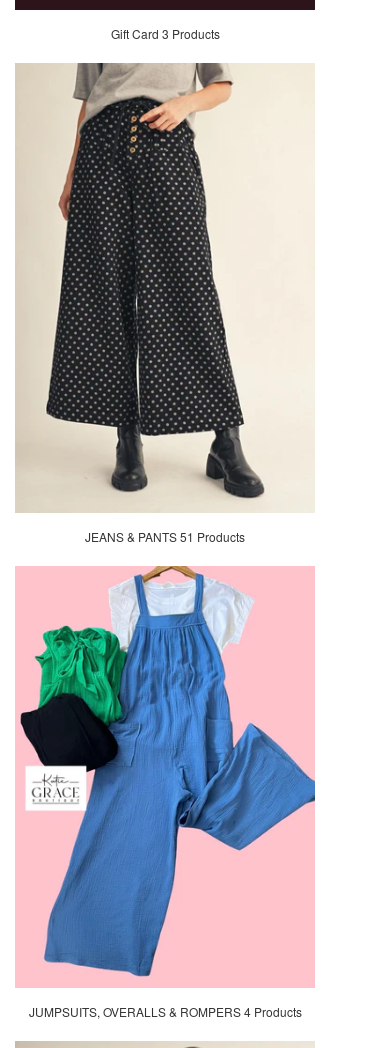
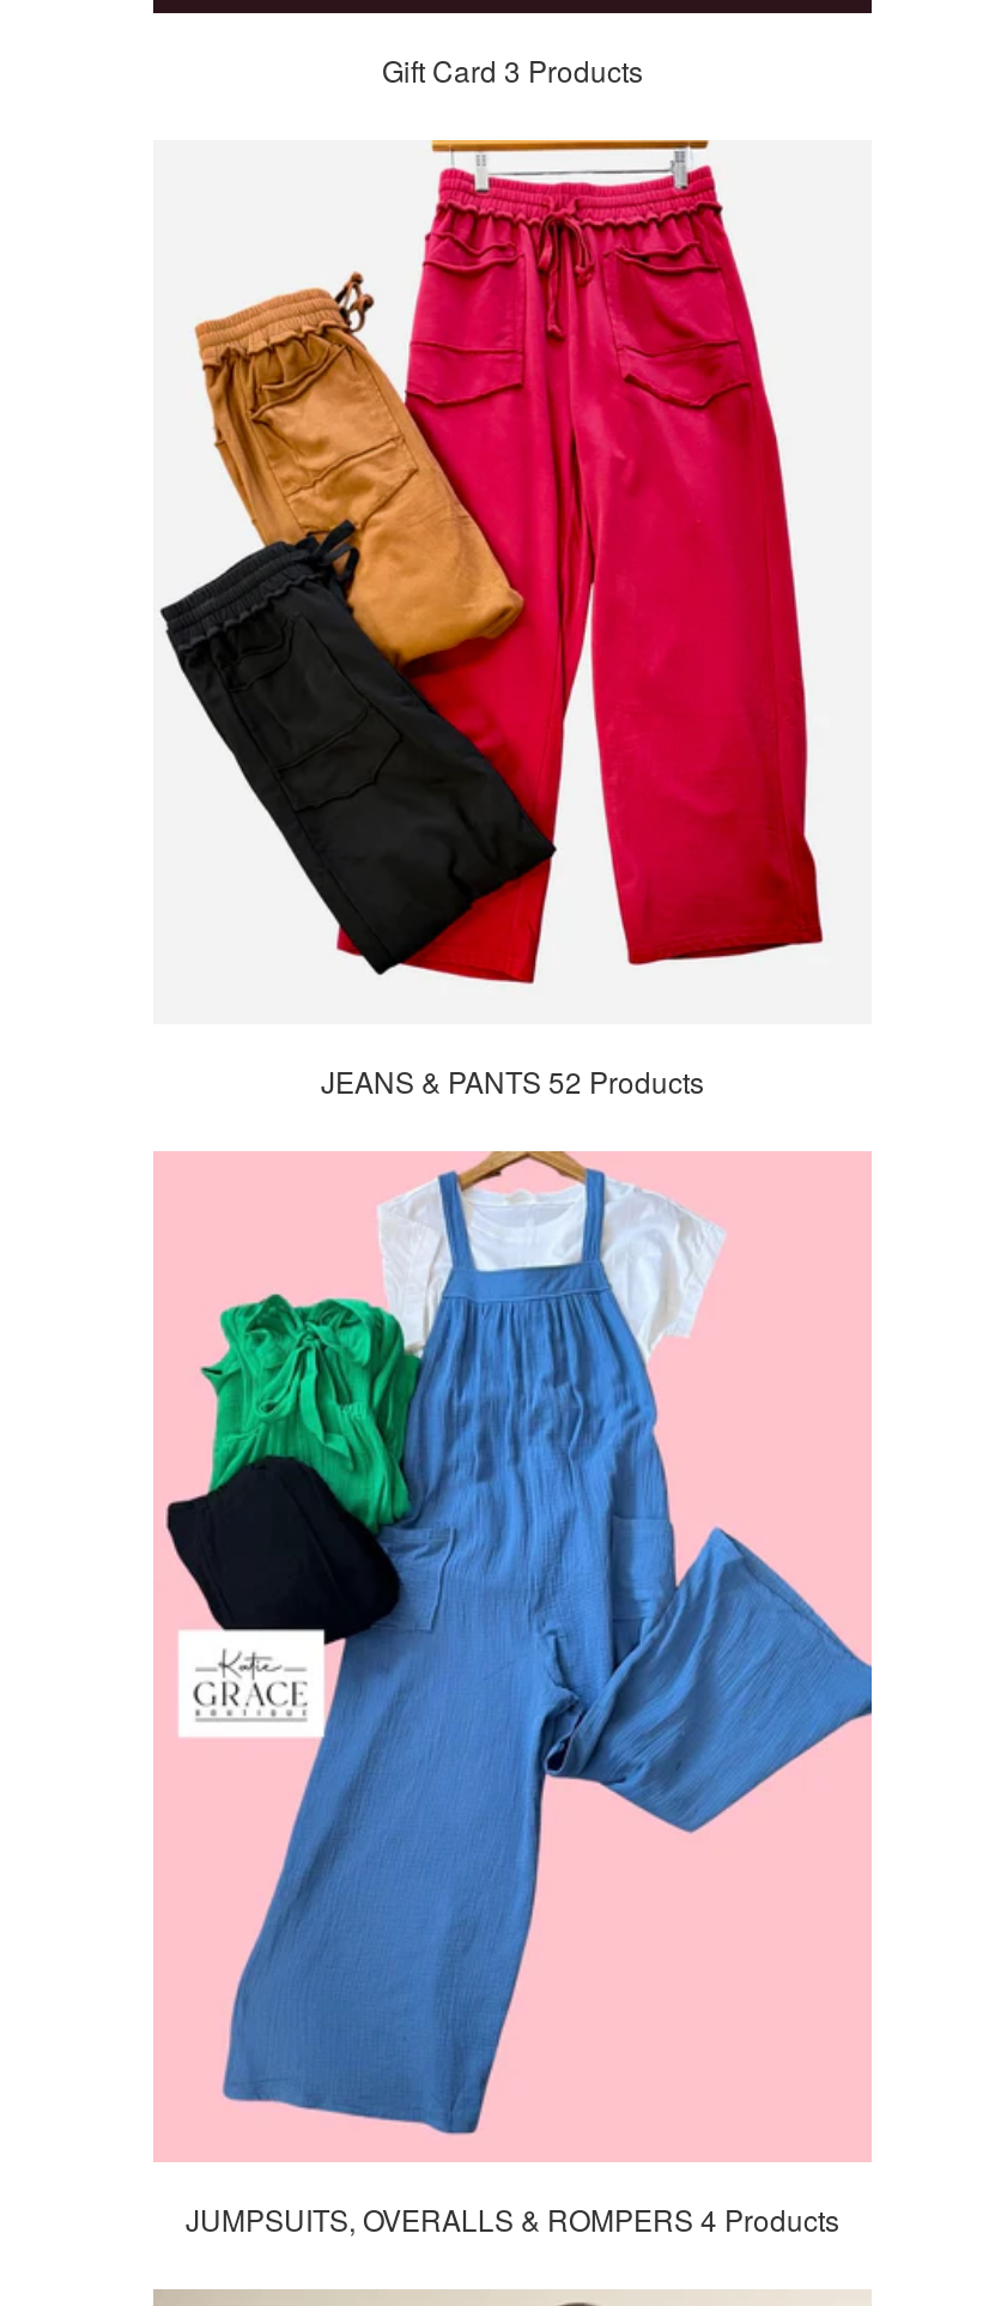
- [image]
- JEANS & PANTS 51 Products
+ [image]
+ JEANS & PANTS 52 Products
